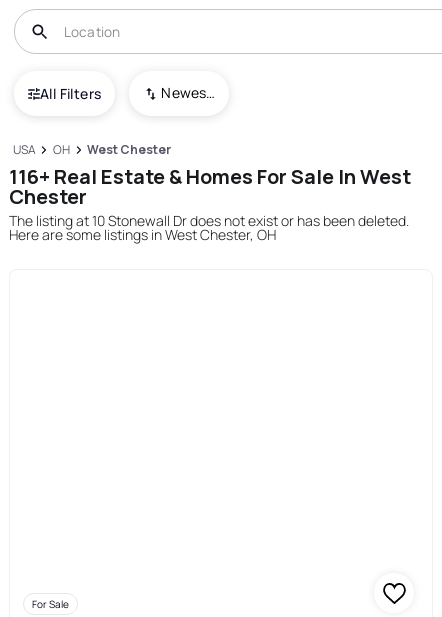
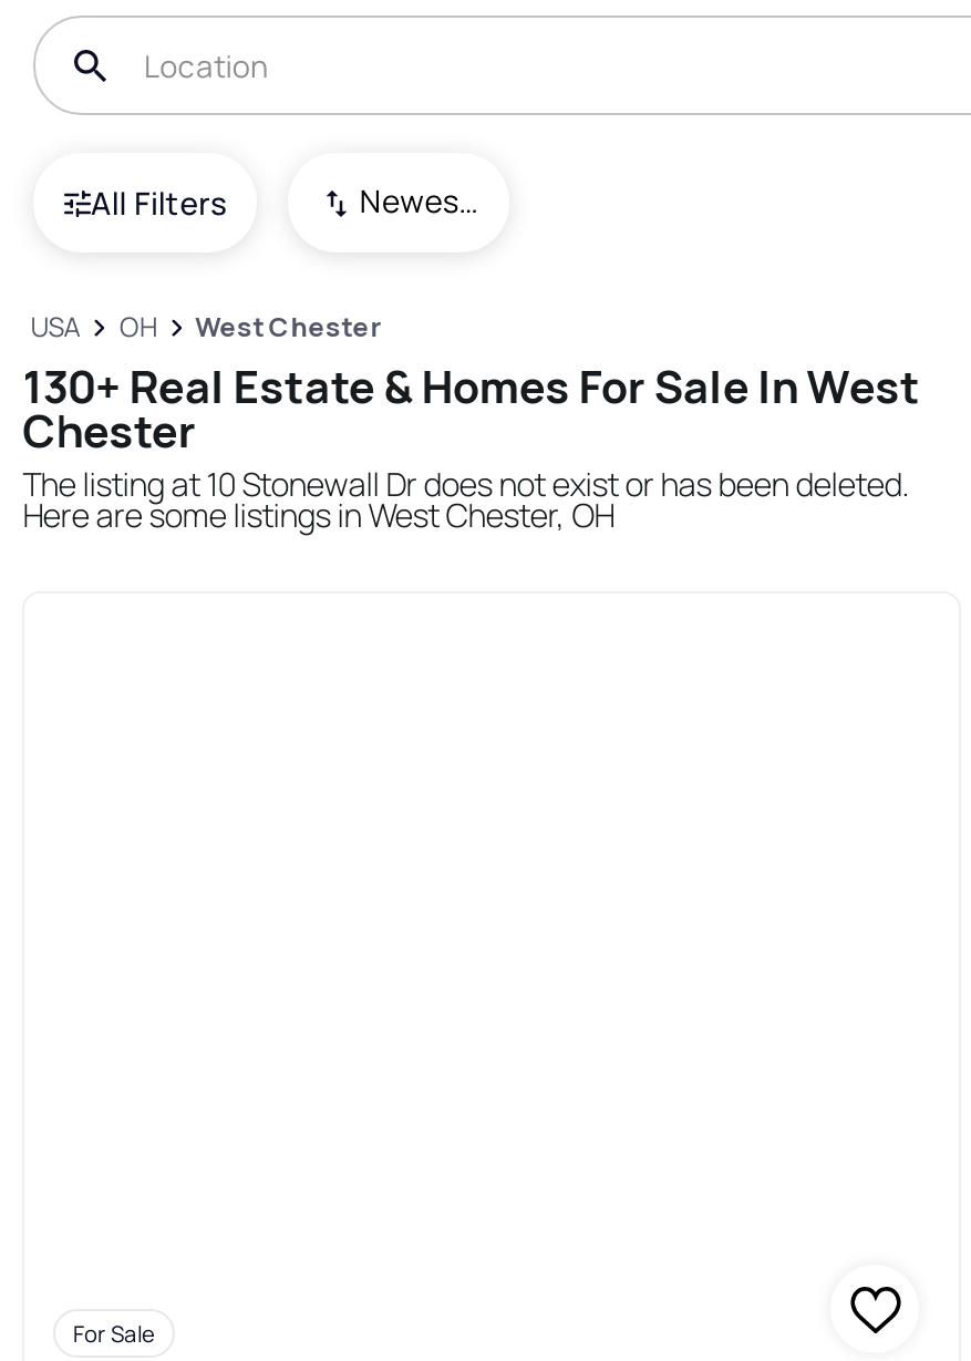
- 116+ Real Estate & Homes For Sale In West
+ 130+ Real Estate & Homes For Sale In West
